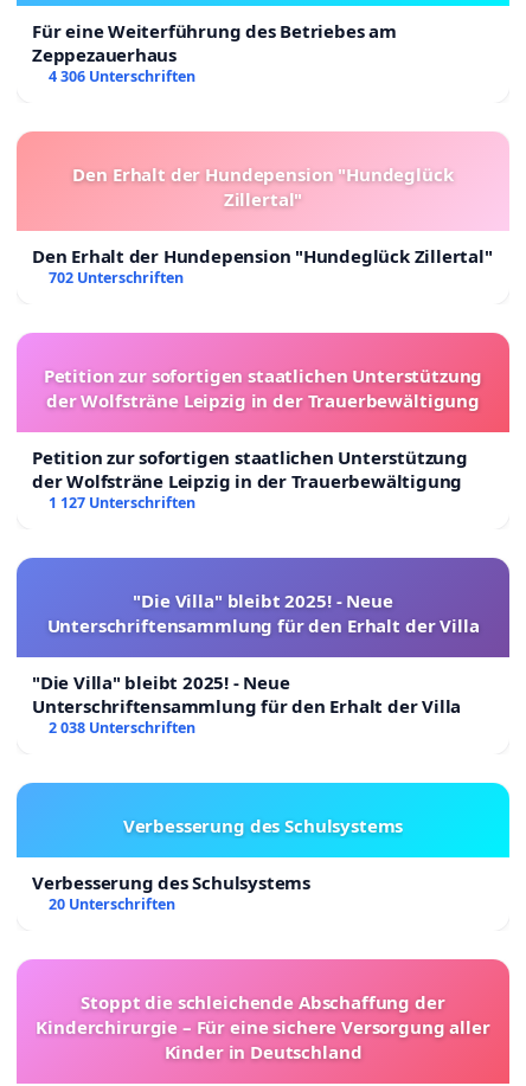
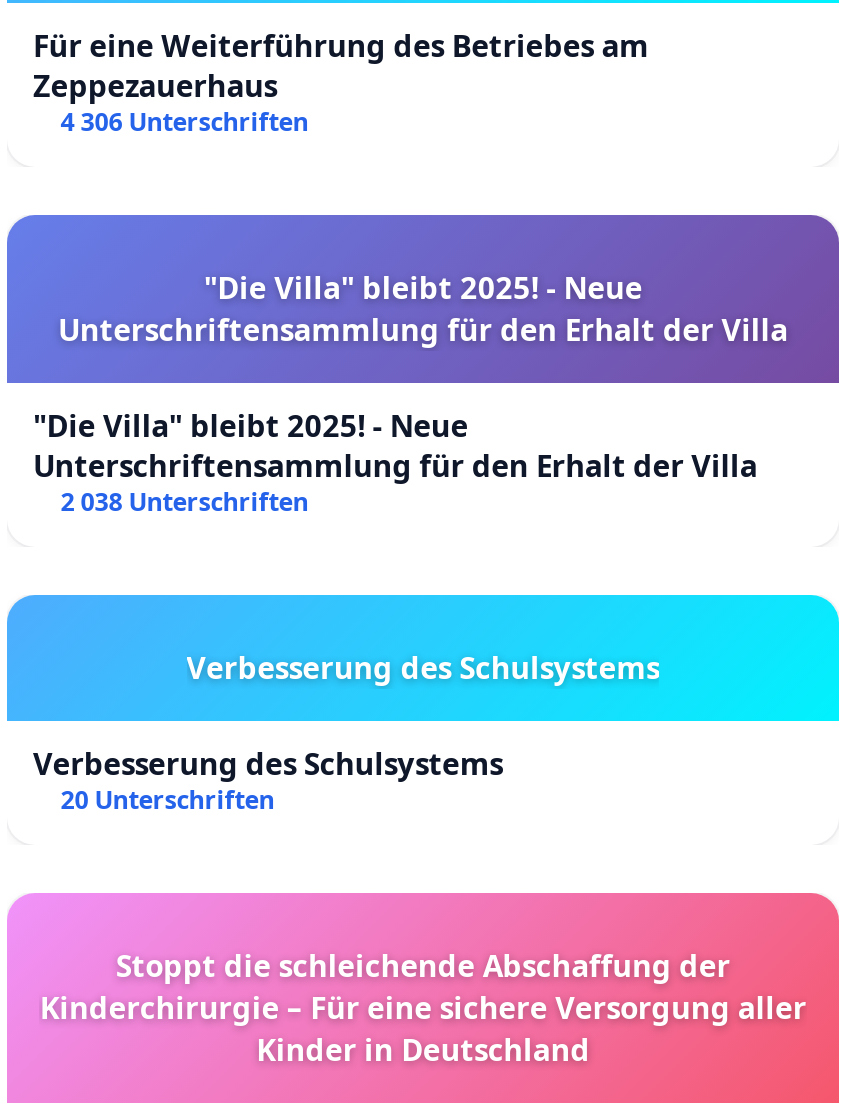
- [image]
- Den Erhalt der Hundepension "Hundeglück
- Zillertal"
- Den Erhalt der Hundepension "Hundeglück Zillertal"
- 702 Unterschriften

- [image]
- Petition zur sofortigen staatlichen Unterstützung
- der Wolfsträne Leipzig in der Trauerbewältigung
- Petition zur sofortigen staatlichen Unterstützung
- der Wolfsträne Leipzig in der Trauerbewältigung
- 1 127 Unterschriften
